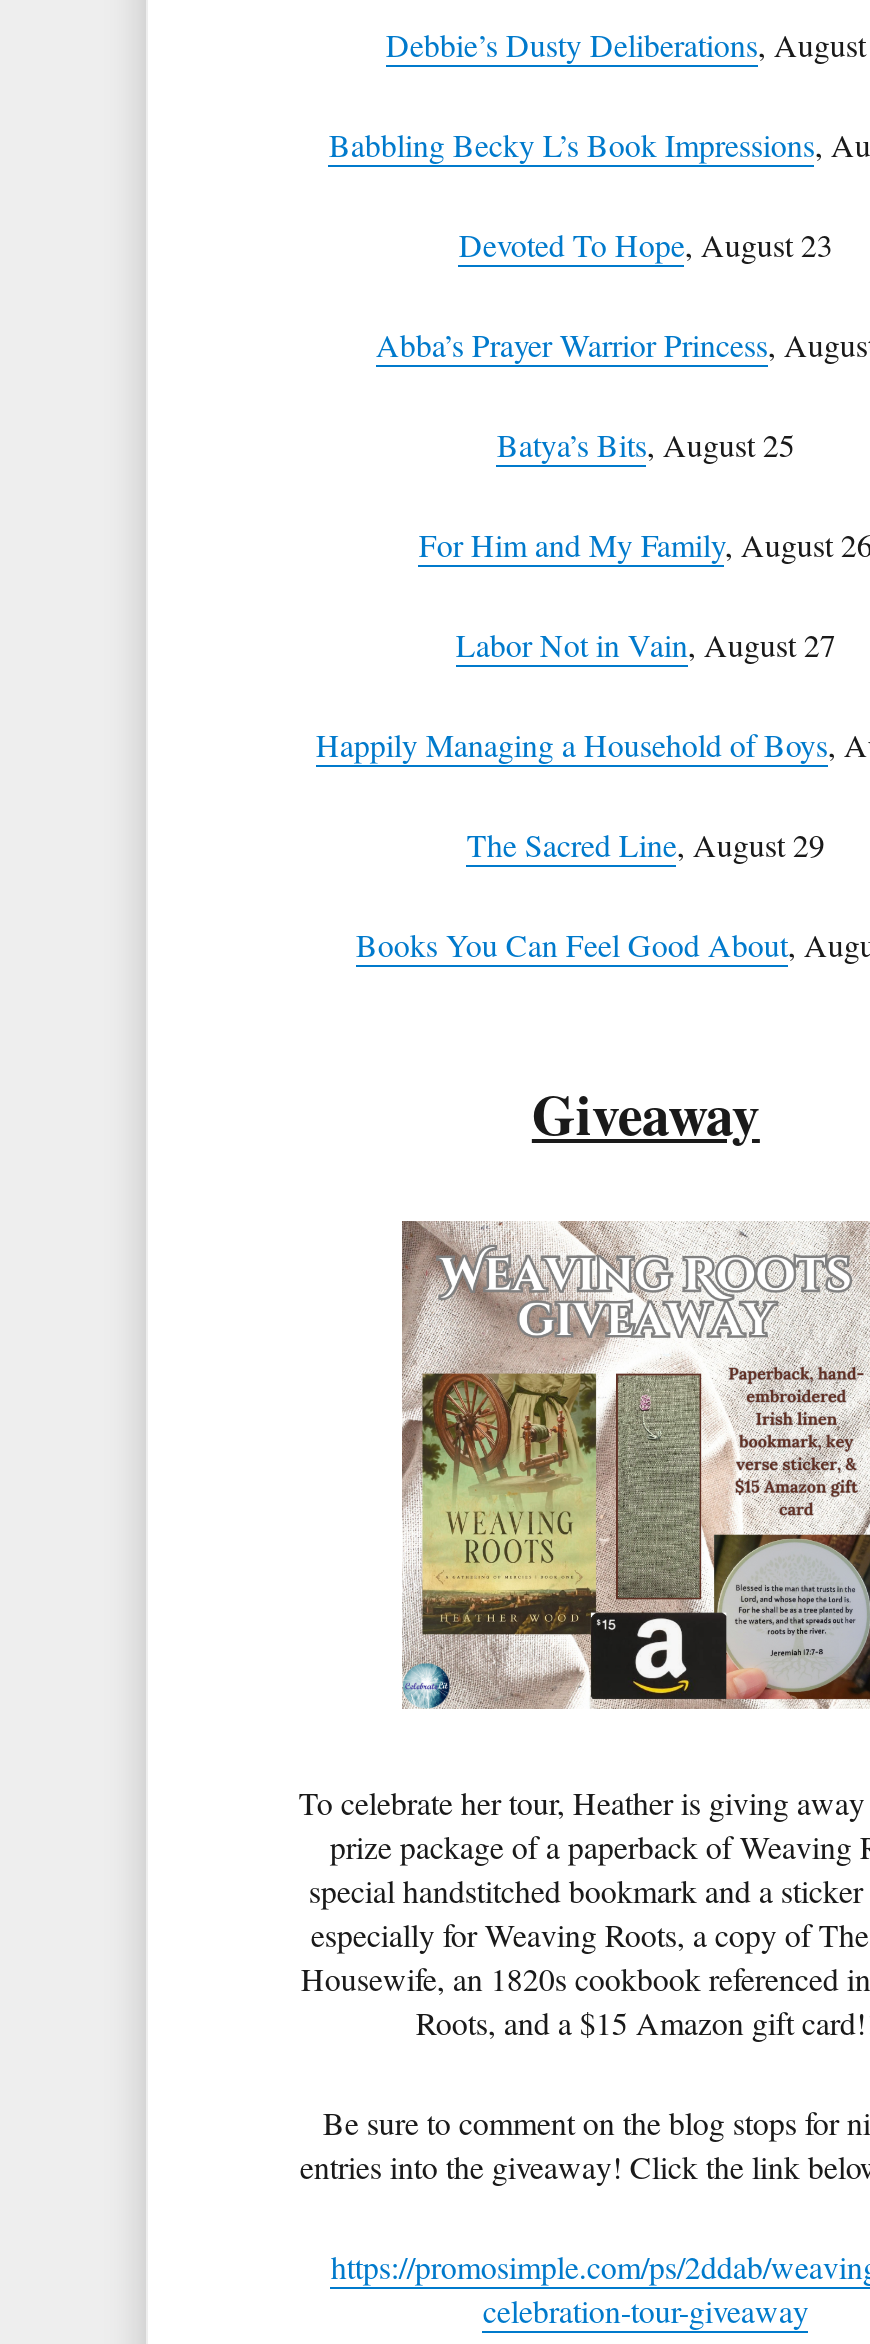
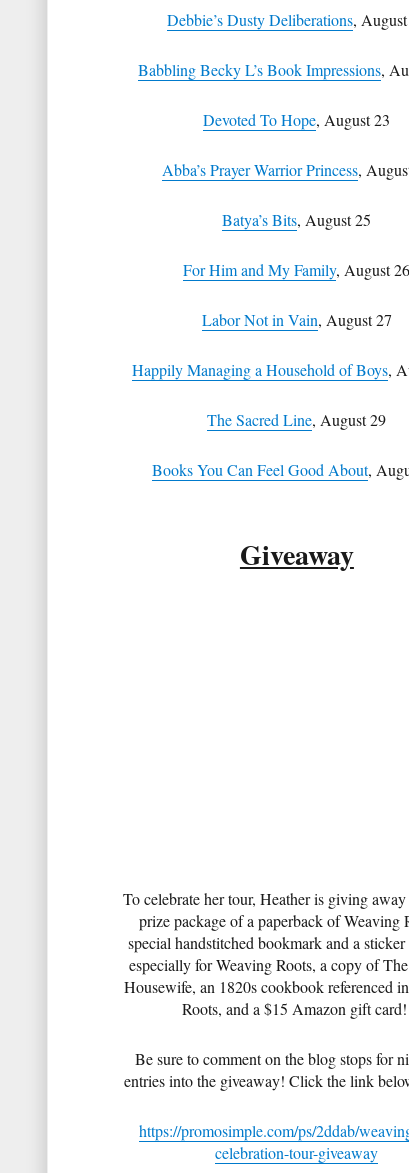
- [image]
